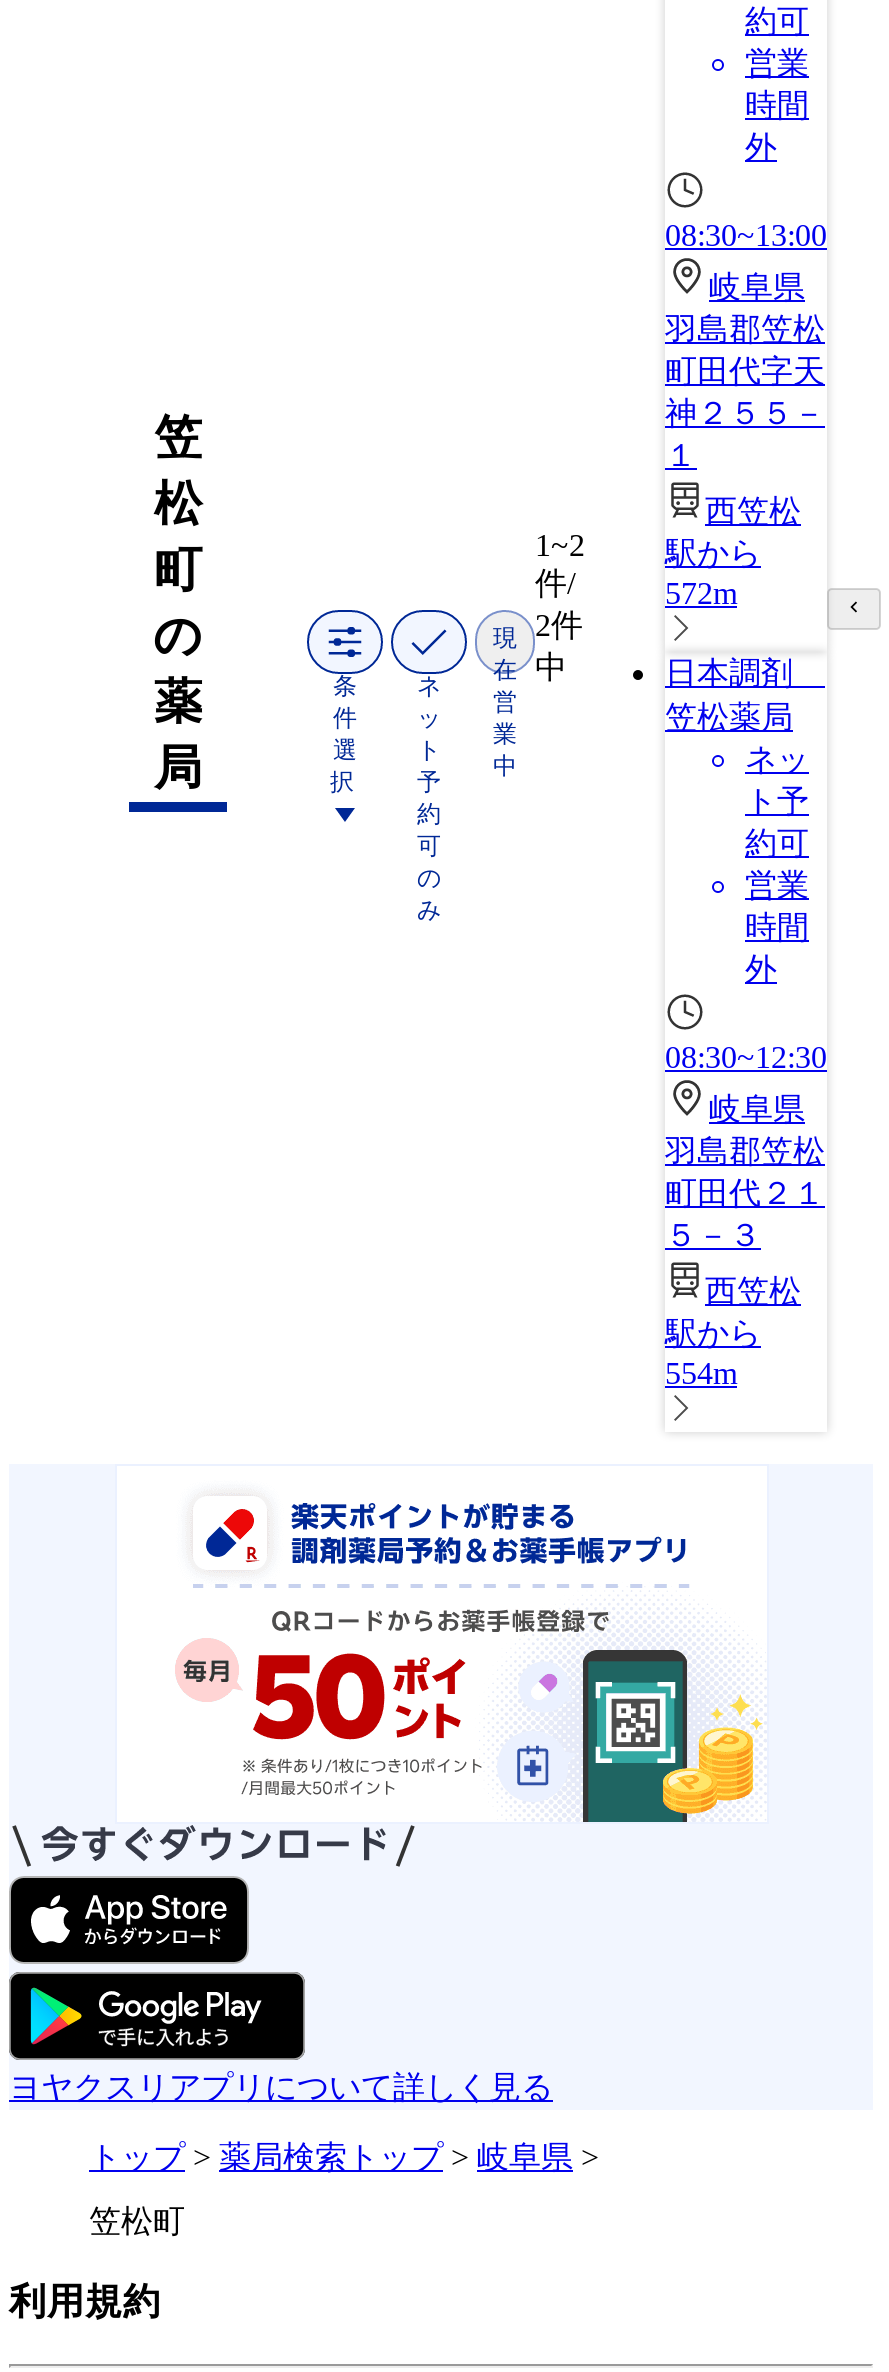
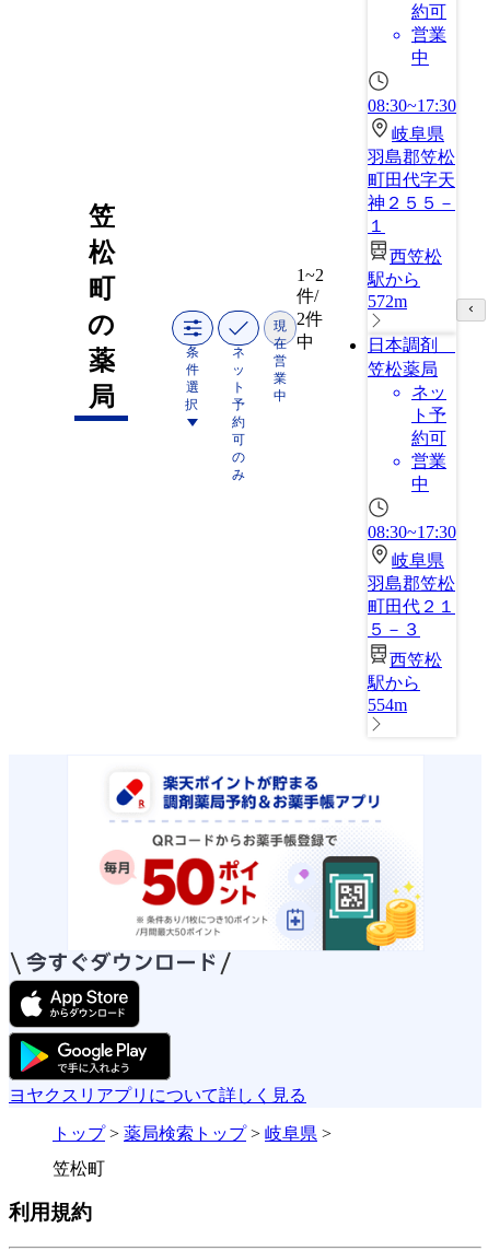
- 時間
- 外
+ 中

- 08:30~13:00
+ 08:30~17:30

- 時間
- 外
+ 中

- 08:30~12:30
+ 08:30~17:30
